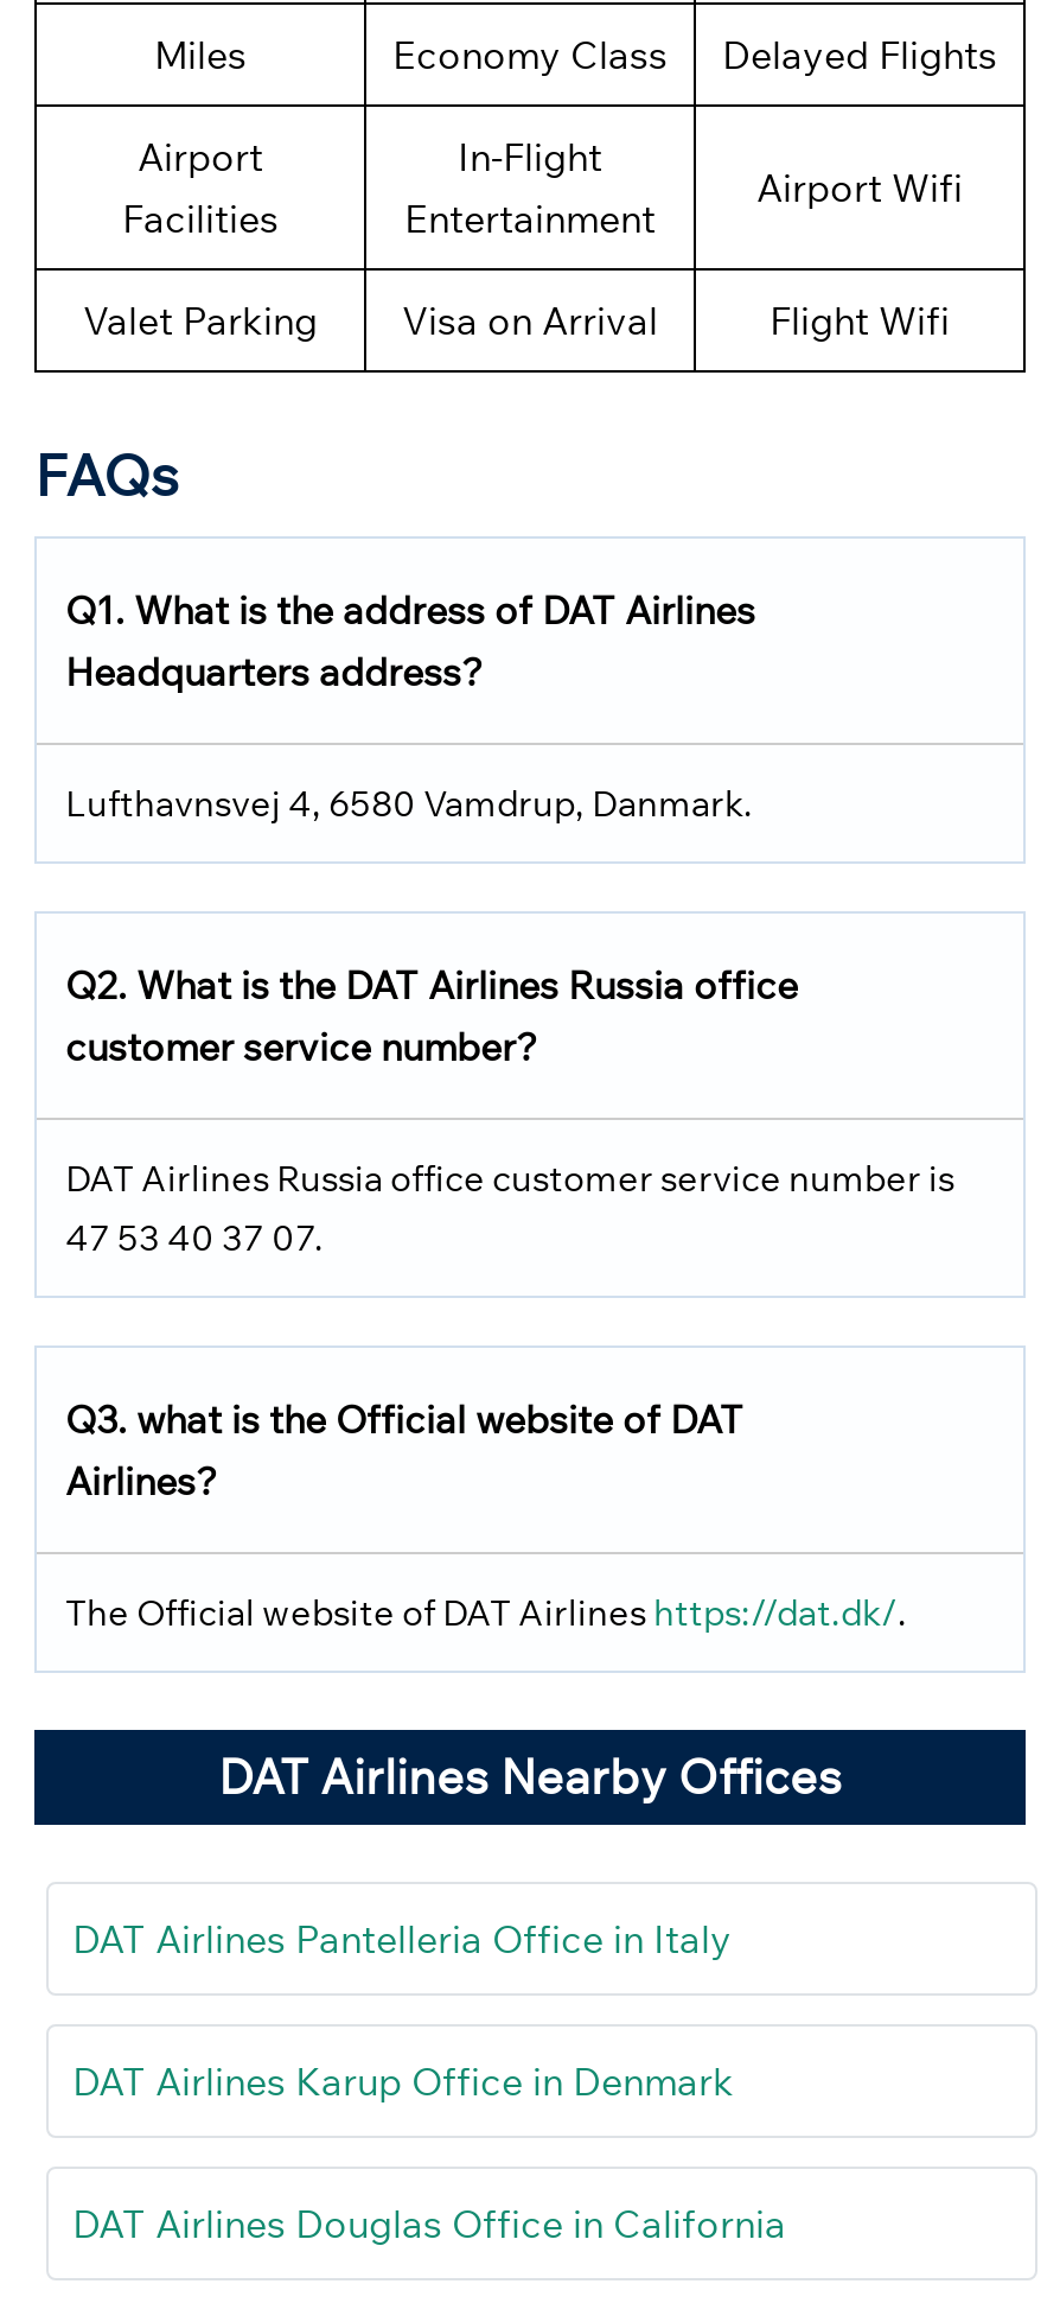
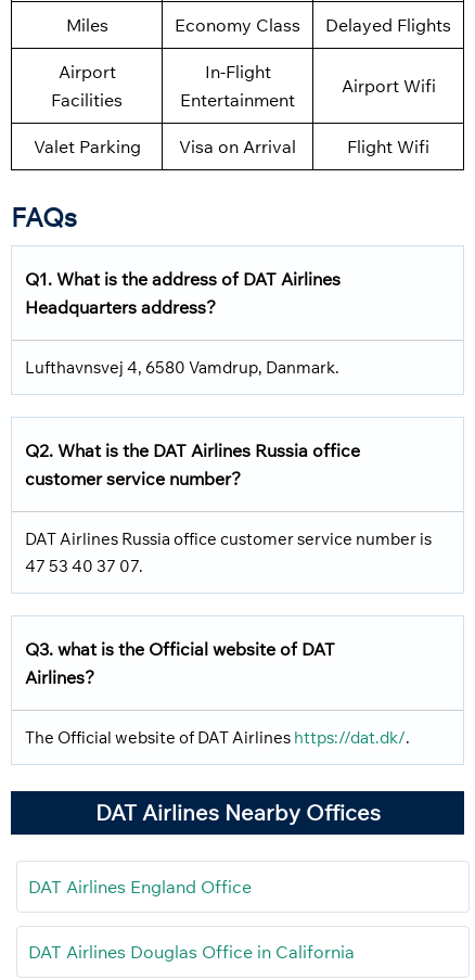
- DAT Airlines Pantelleria Office in Italy
- DAT Airlines Karup Office in Denmark
+ DAT Airlines England Office
